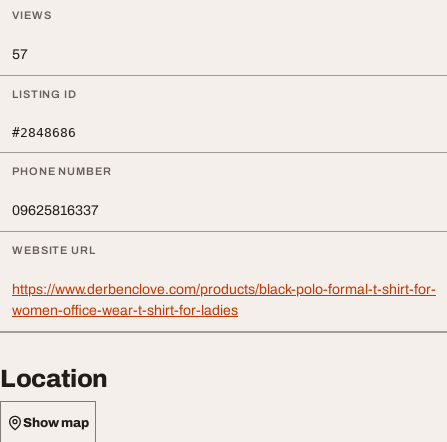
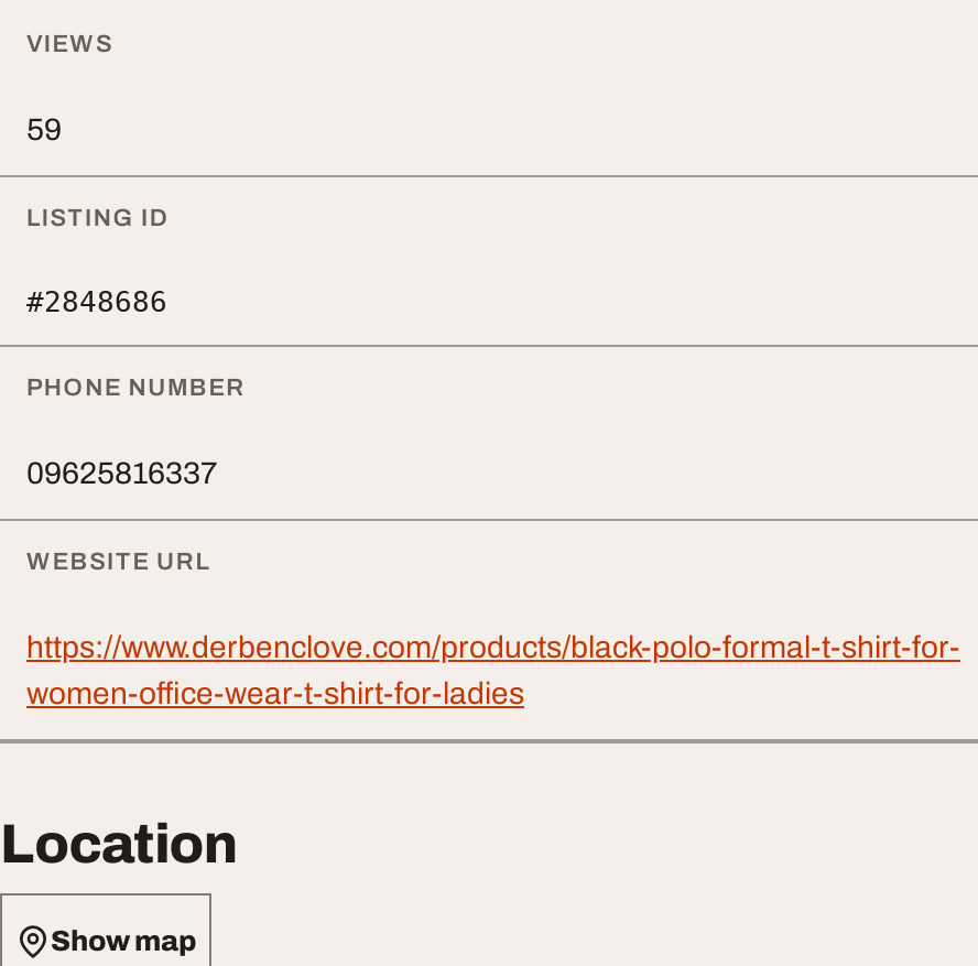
- 57
+ 59
